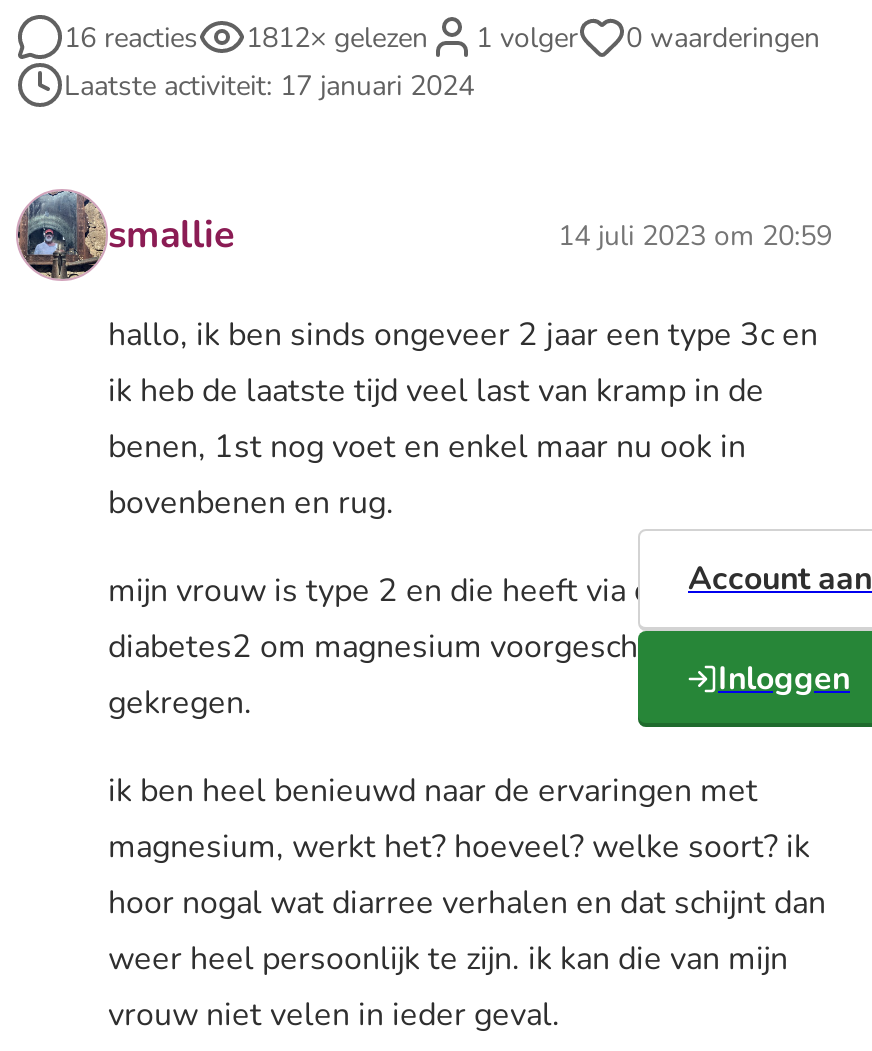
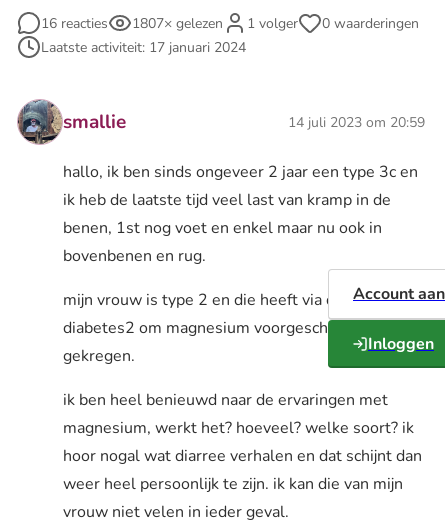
- 16 reacties 1812× gelezen 1 volger 0 waarderingen
+ 16 reacties 1807× gelezen 1 volger 0 waarderingen
